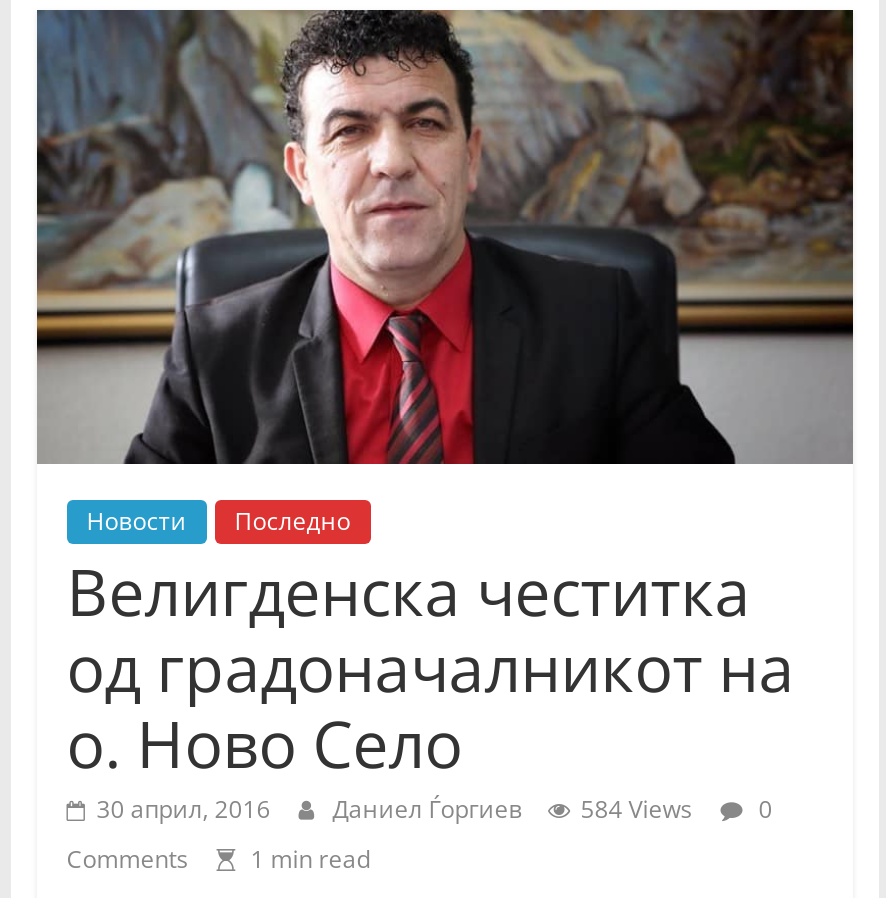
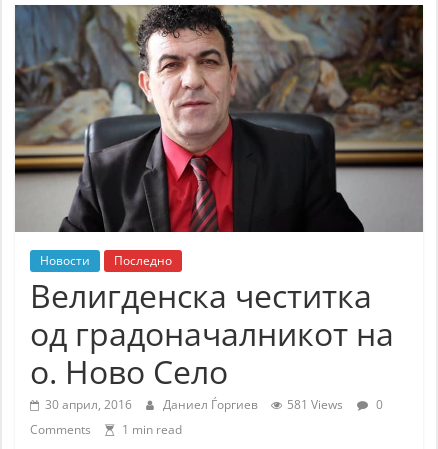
- 584 Views
+ 581 Views
